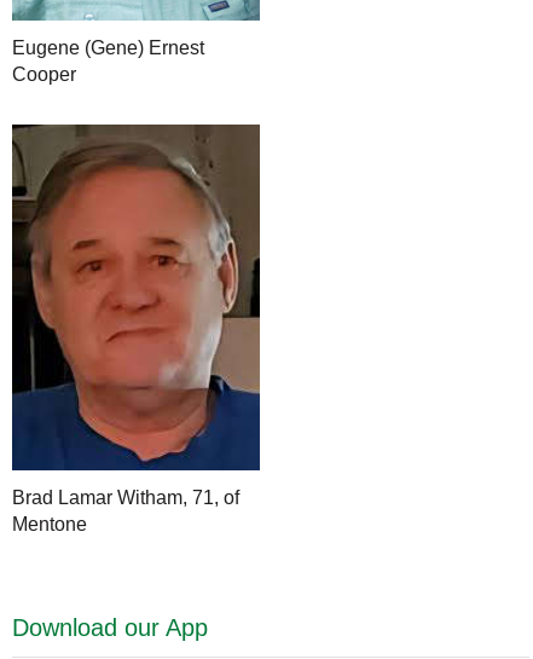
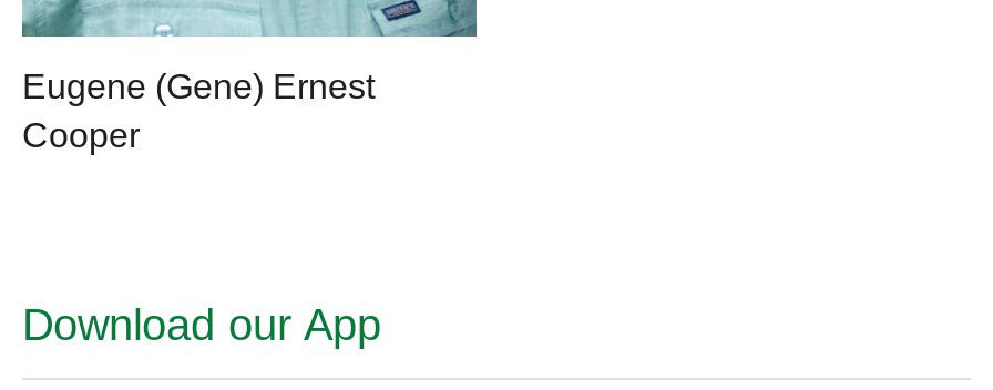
- [image]
- Brad Lamar Witham, 71, of
- Mentone
